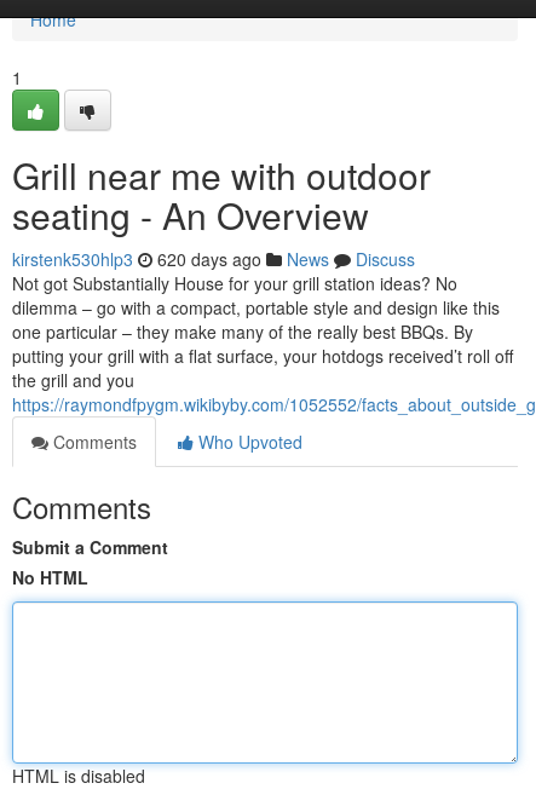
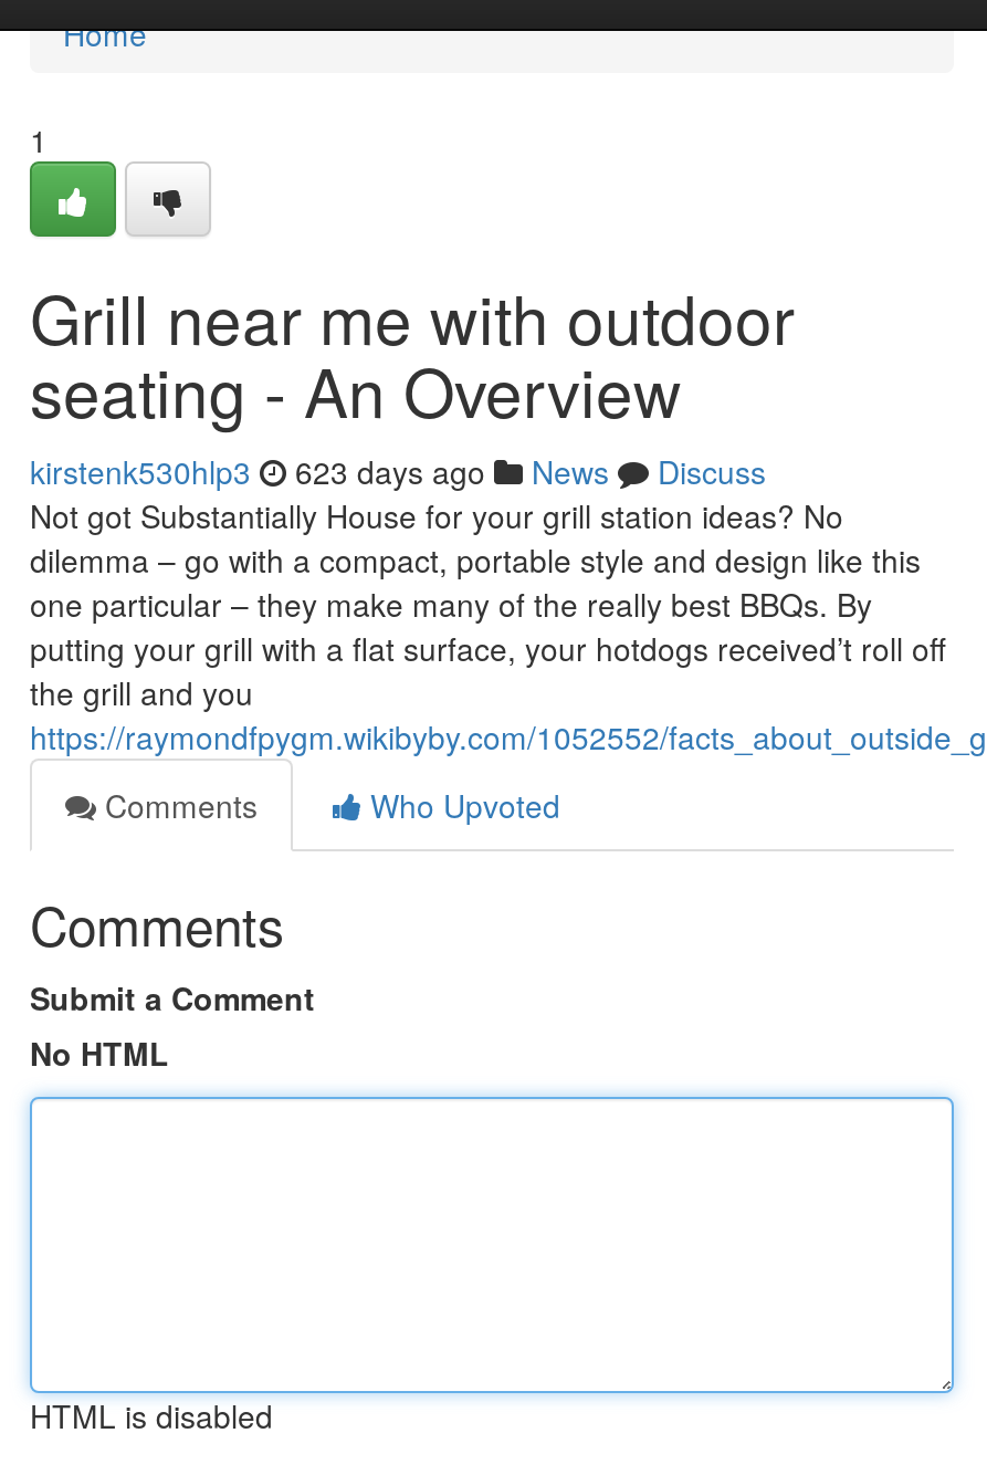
- kirstenk530hlp3 620 days ago News Discuss
+ kirstenk530hlp3 623 days ago News Discuss
